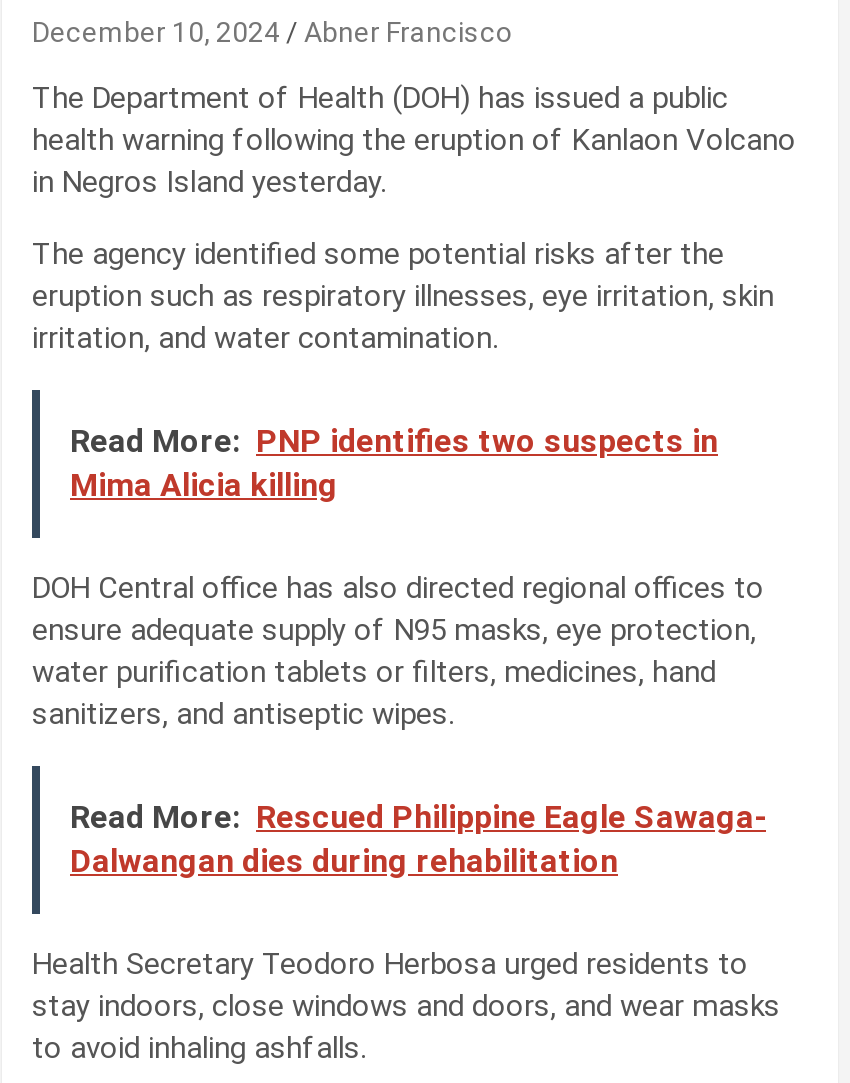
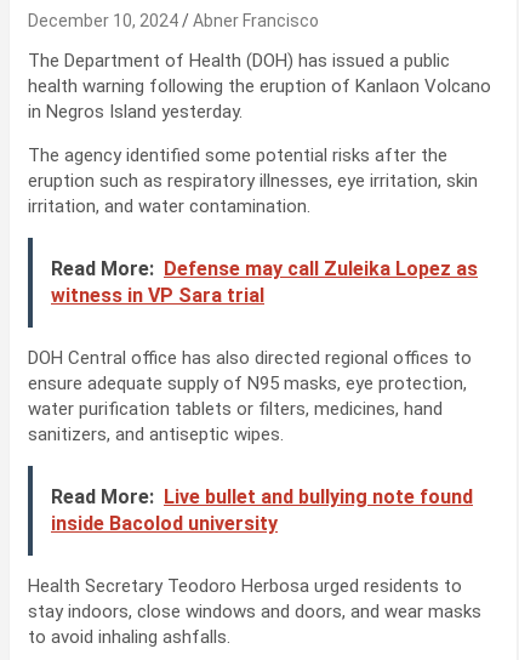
- Read More: PNP identifies two suspects in
- Mima Alicia killing
+ Read More: Defense may call Zuleika Lopez as
+ witness in VP Sara trial

- Read More: Rescued Philippine Eagle Sawaga-
- Dalwangan dies during rehabilitation
+ Read More: Live bullet and bullying note found
+ inside Bacolod university
